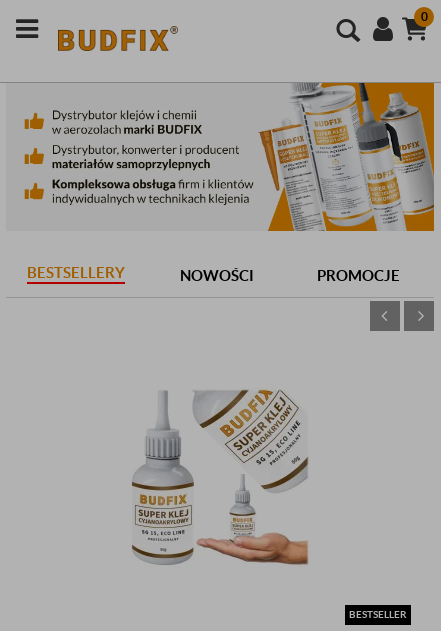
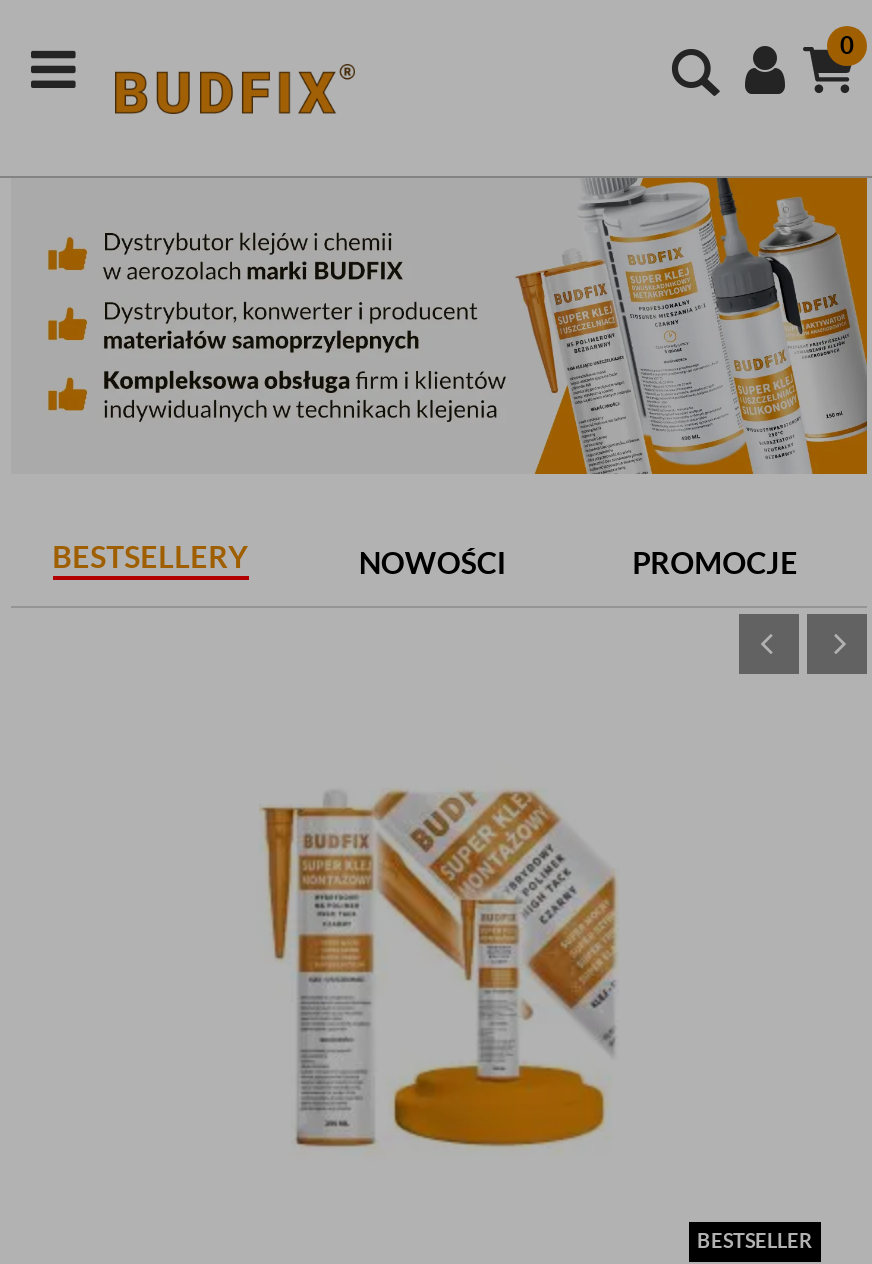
- [image]
+ [image]
